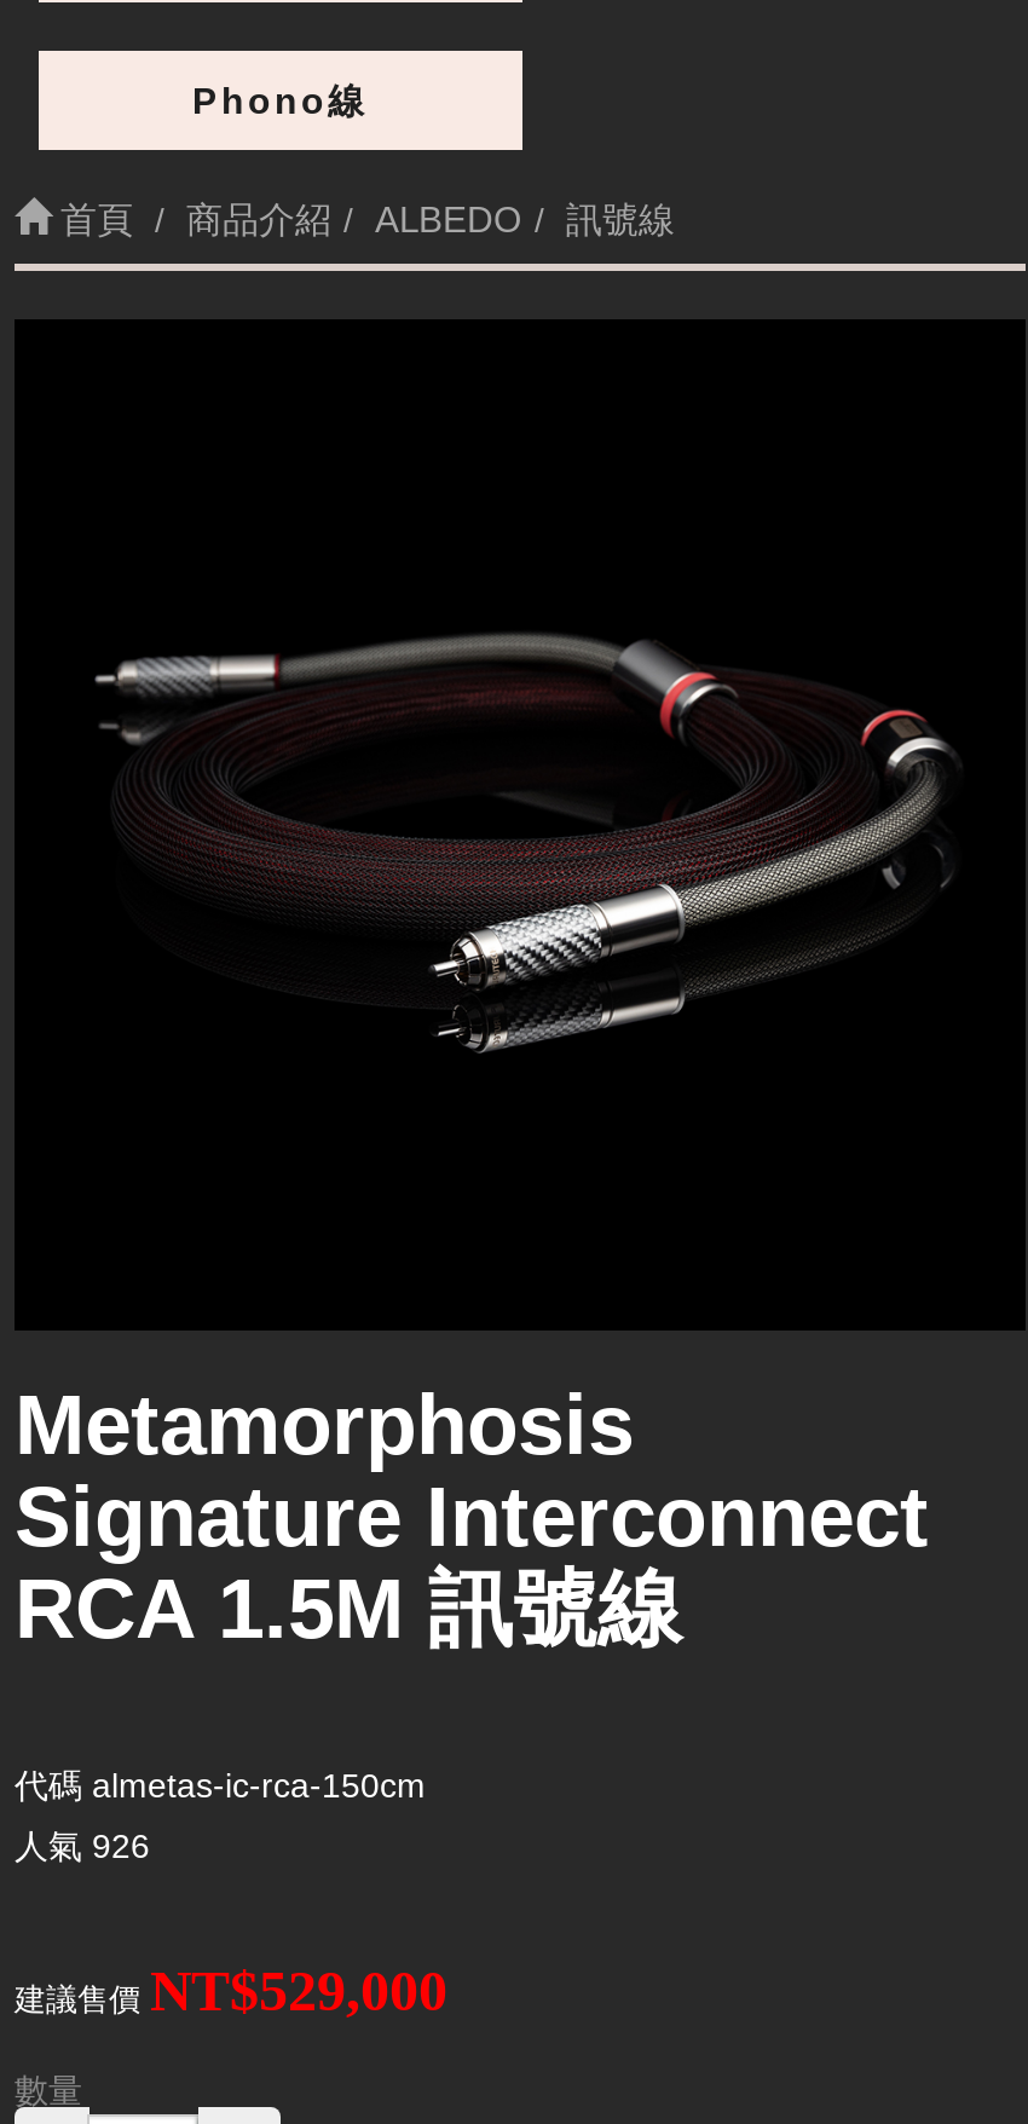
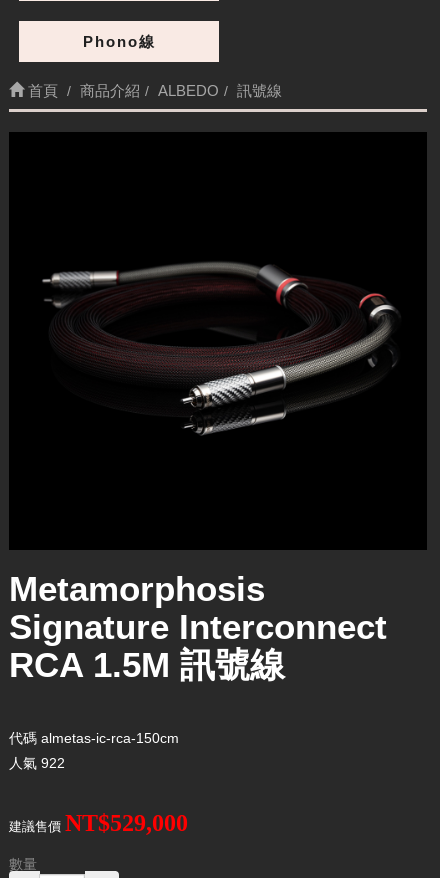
- 人氣926
+ 人氣922
